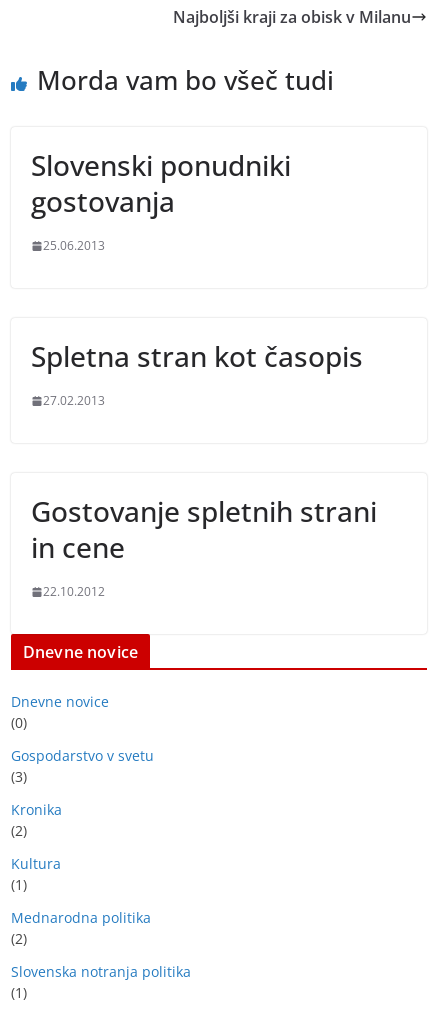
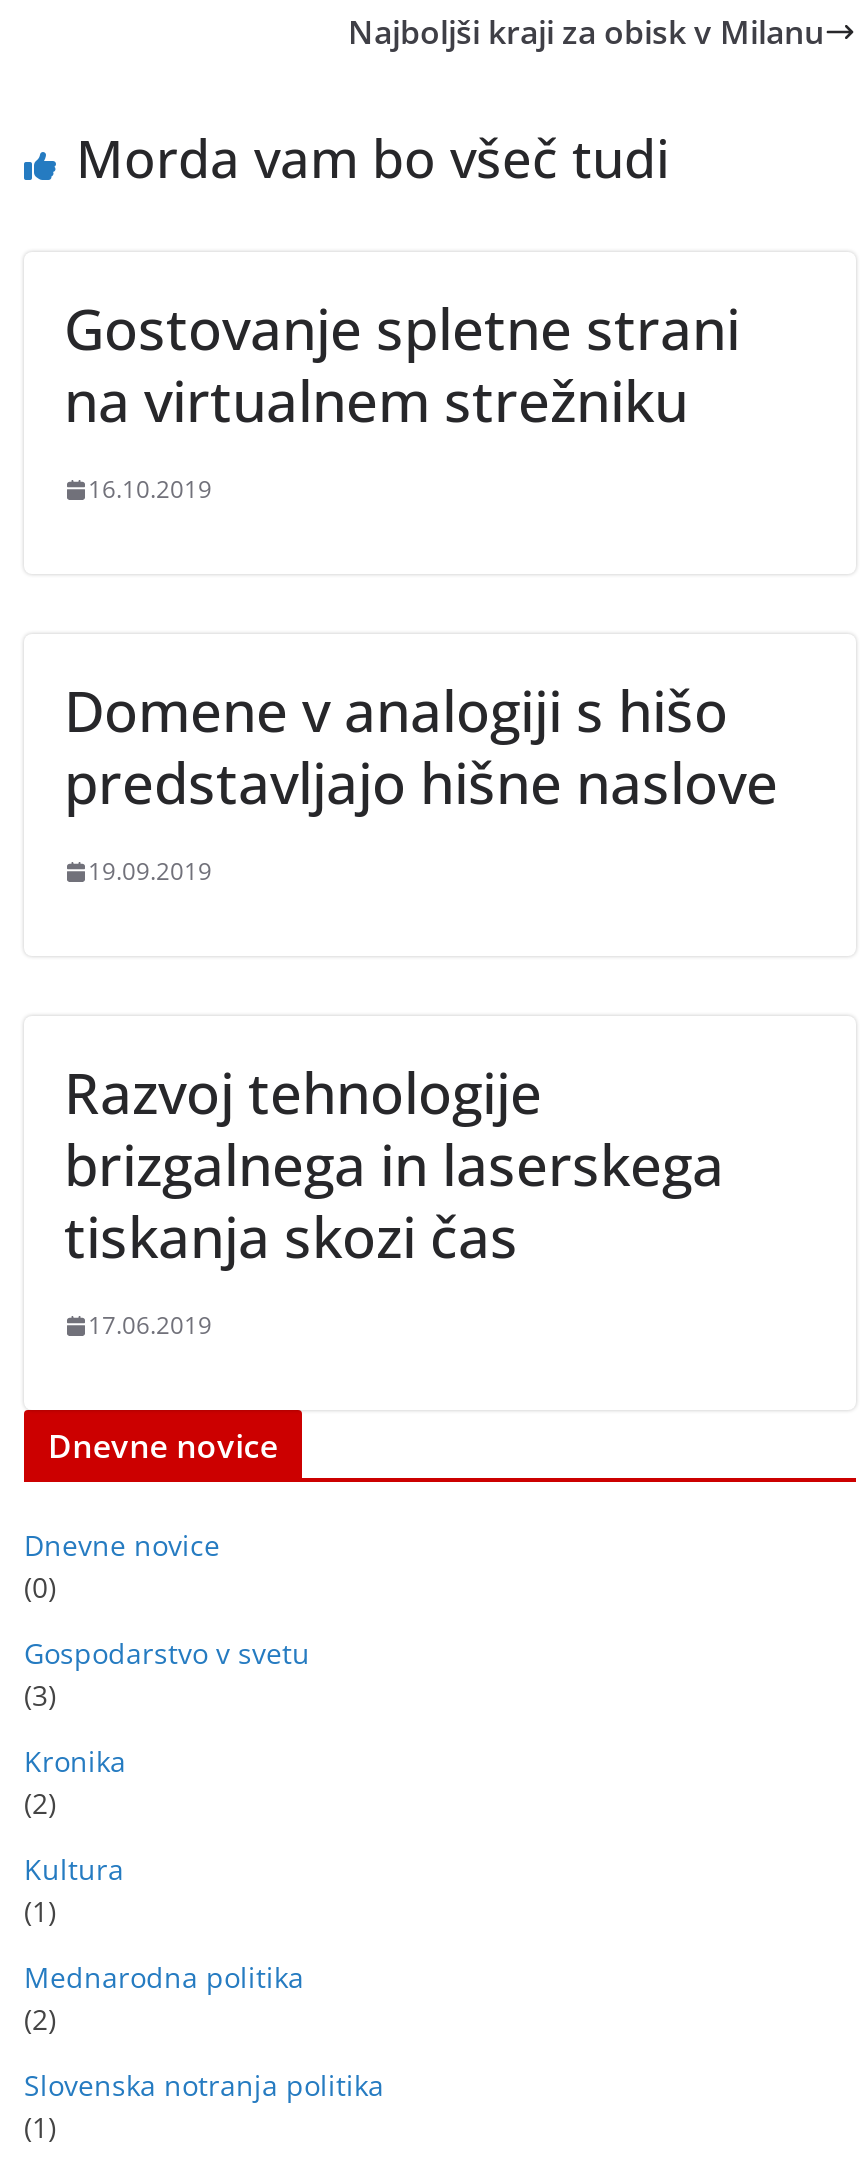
- Slovenski ponudniki
- gostovanja
- 25.06.2013
+ Gostovanje spletne strani
+ na virtualnem strežniku
+ 16.10.2019

- Spletna stran kot časopis
- 27.02.2013
+ Domene v analogiji s hišo
+ predstavljajo hišne naslove
+ 19.09.2019

- Gostovanje spletnih strani
- in cene
- 22.10.2012
+ Razvoj tehnologije
+ brizgalnega in laserskega
+ tiskanja skozi čas
+ 17.06.2019
